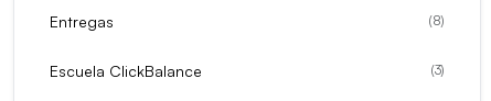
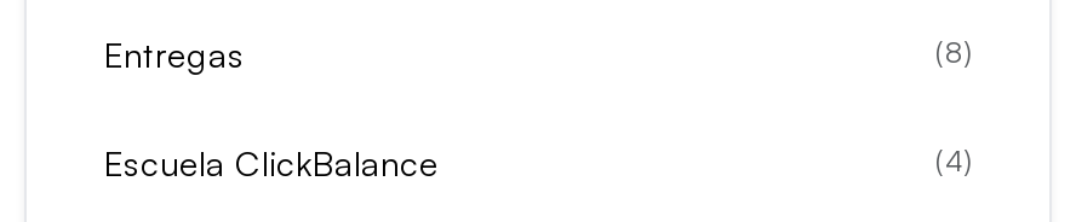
- (3)
+ (4)
